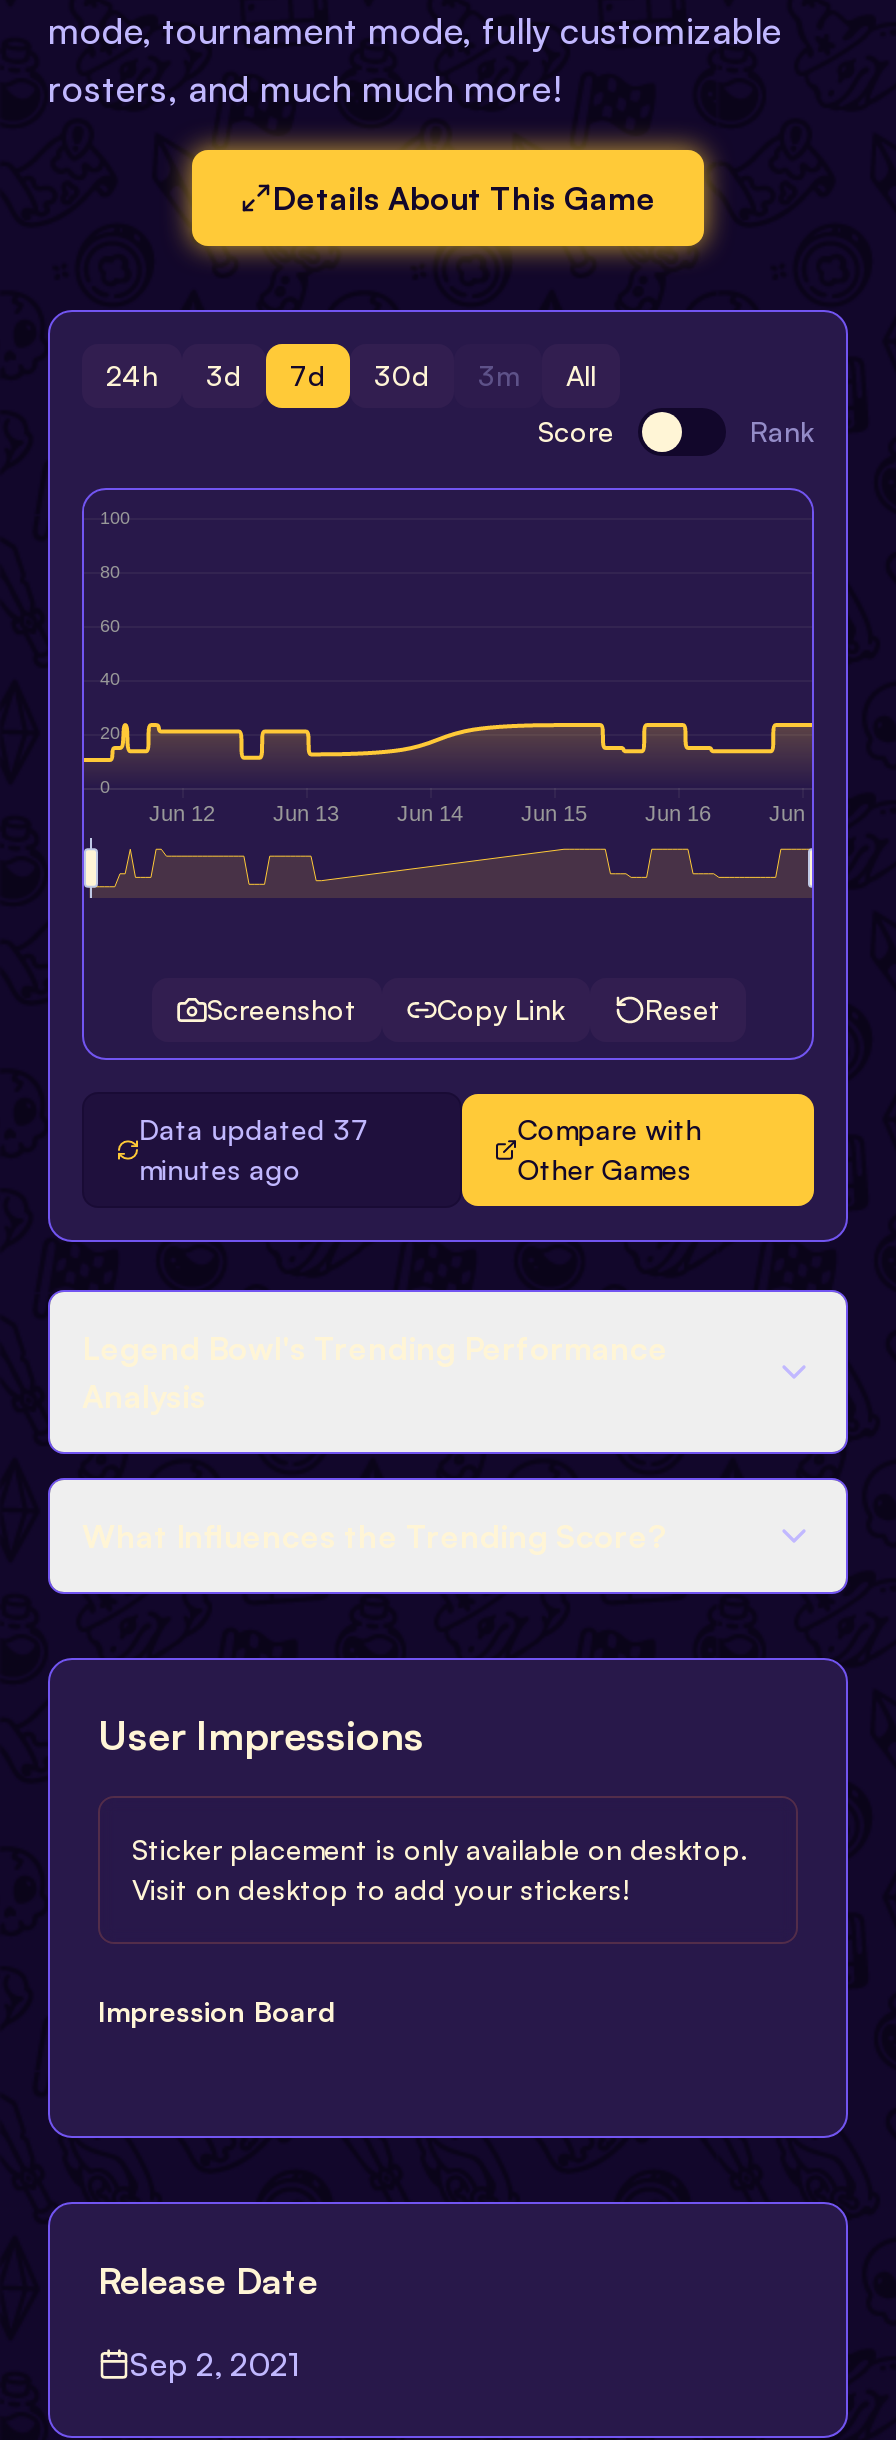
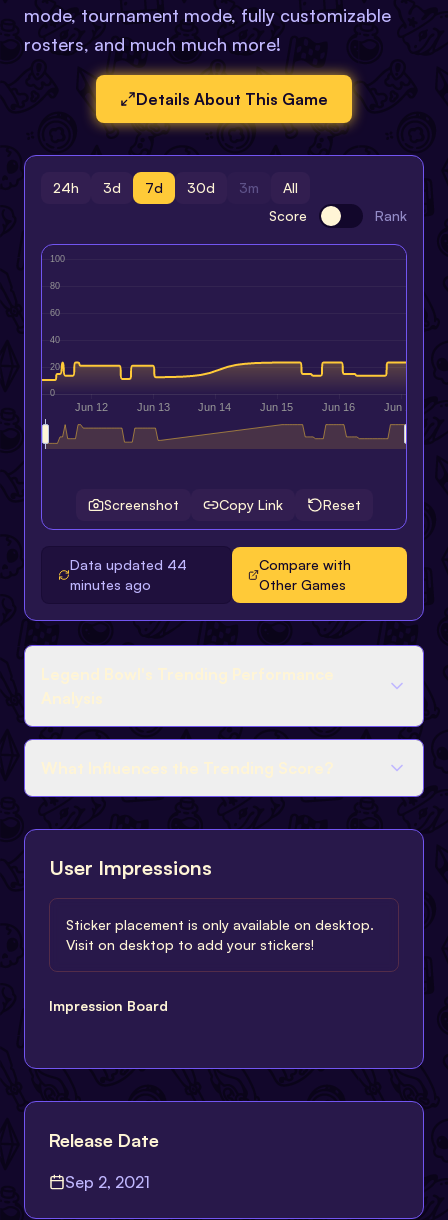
- Data updated 37
+ Data updated 44
